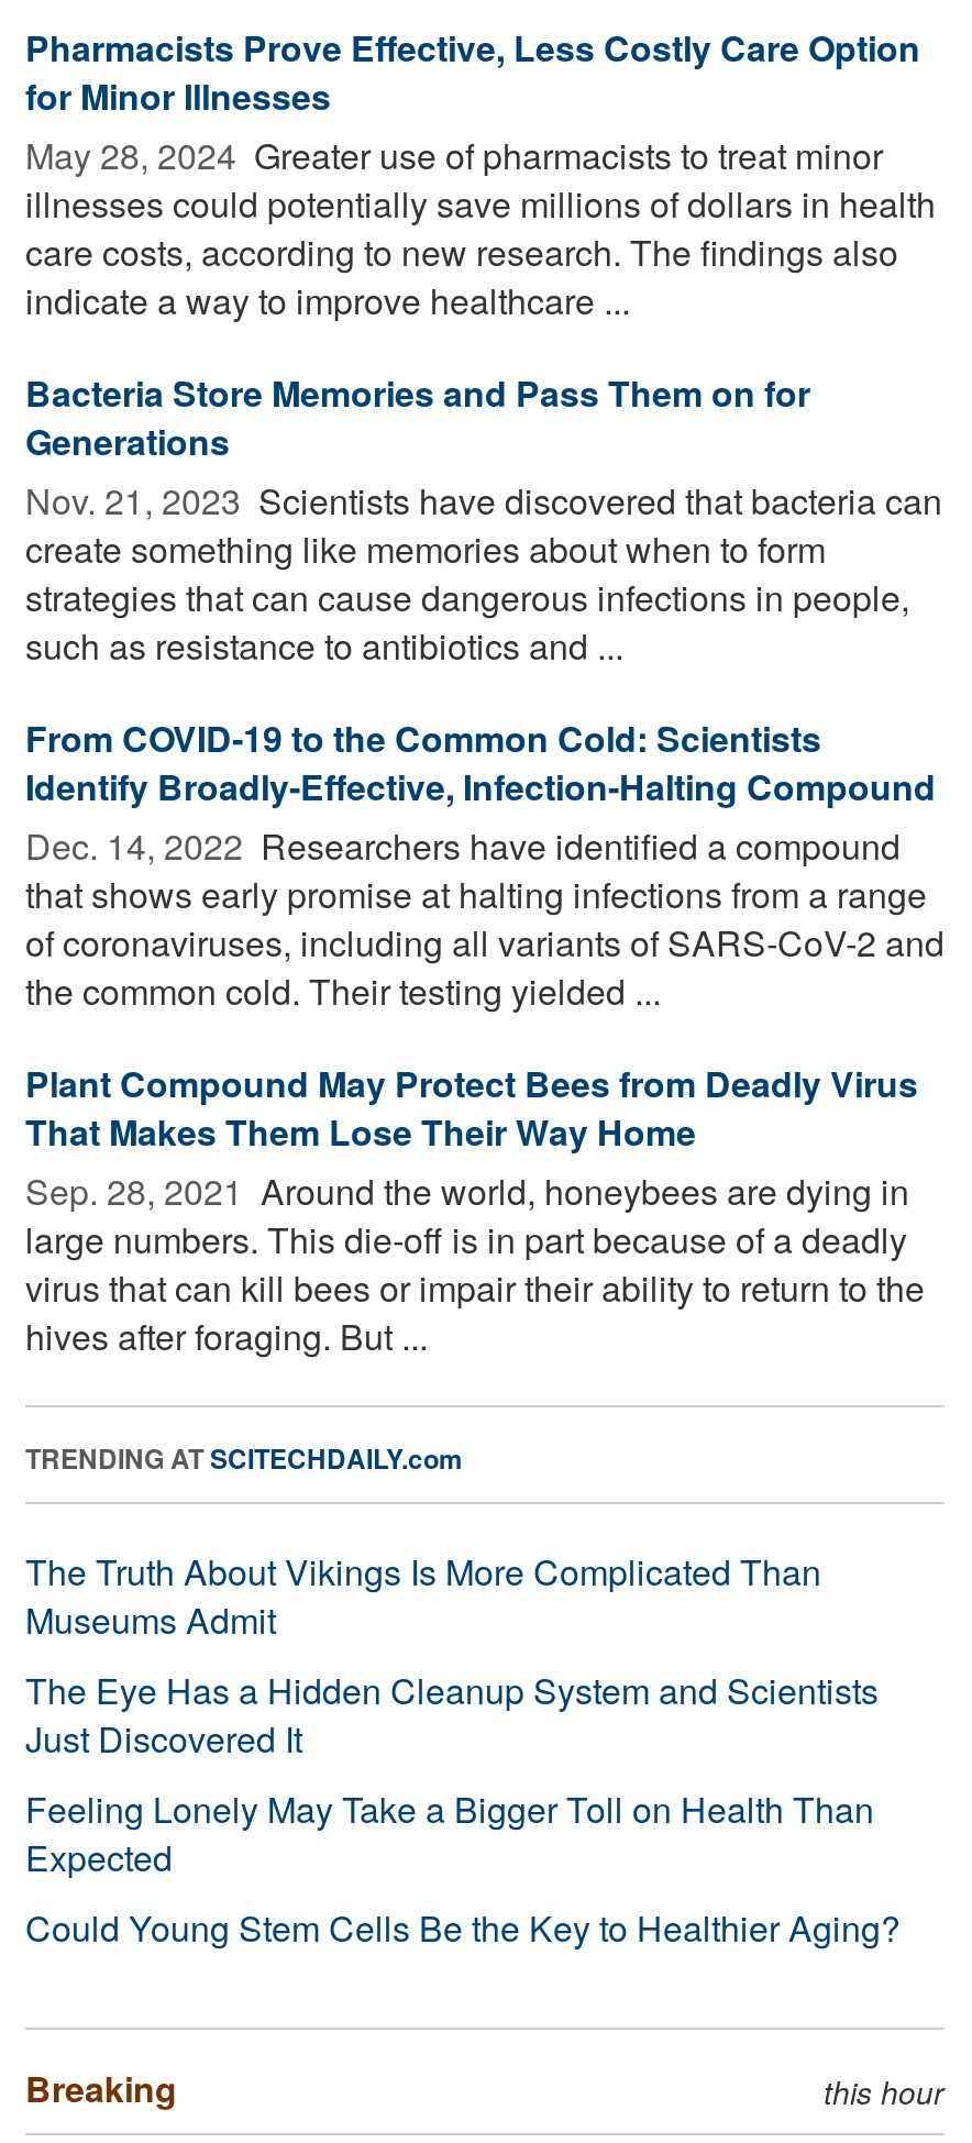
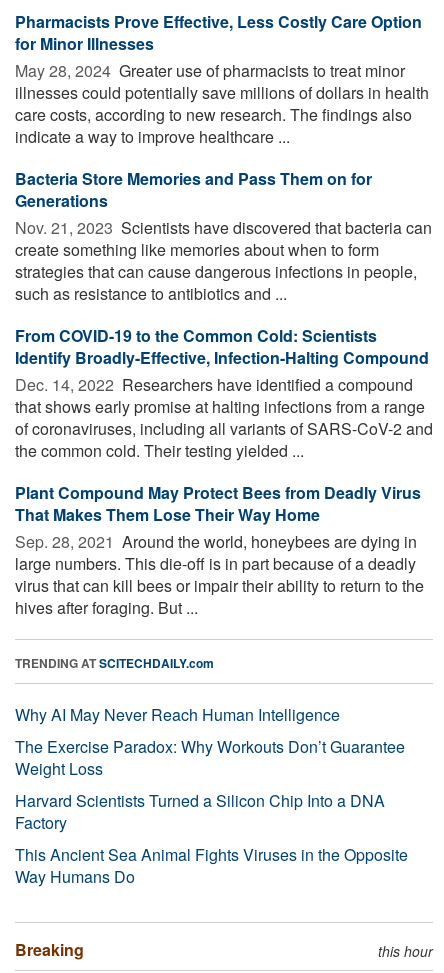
- The Truth About Vikings Is More Complicated Than
- Museums Admit
- The Eye Has a Hidden Cleanup System and Scientists
- Just Discovered It
- Feeling Lonely May Take a Bigger Toll on Health Than
- Expected
- Could Young Stem Cells Be the Key to Healthier Aging?
+ Why AI May Never Reach Human Intelligence
+ The Exercise Paradox: Why Workouts Don’t Guarantee
+ Weight Loss
+ Harvard Scientists Turned a Silicon Chip Into a DNA
+ Factory
+ This Ancient Sea Animal Fights Viruses in the Opposite
+ Way Humans Do
